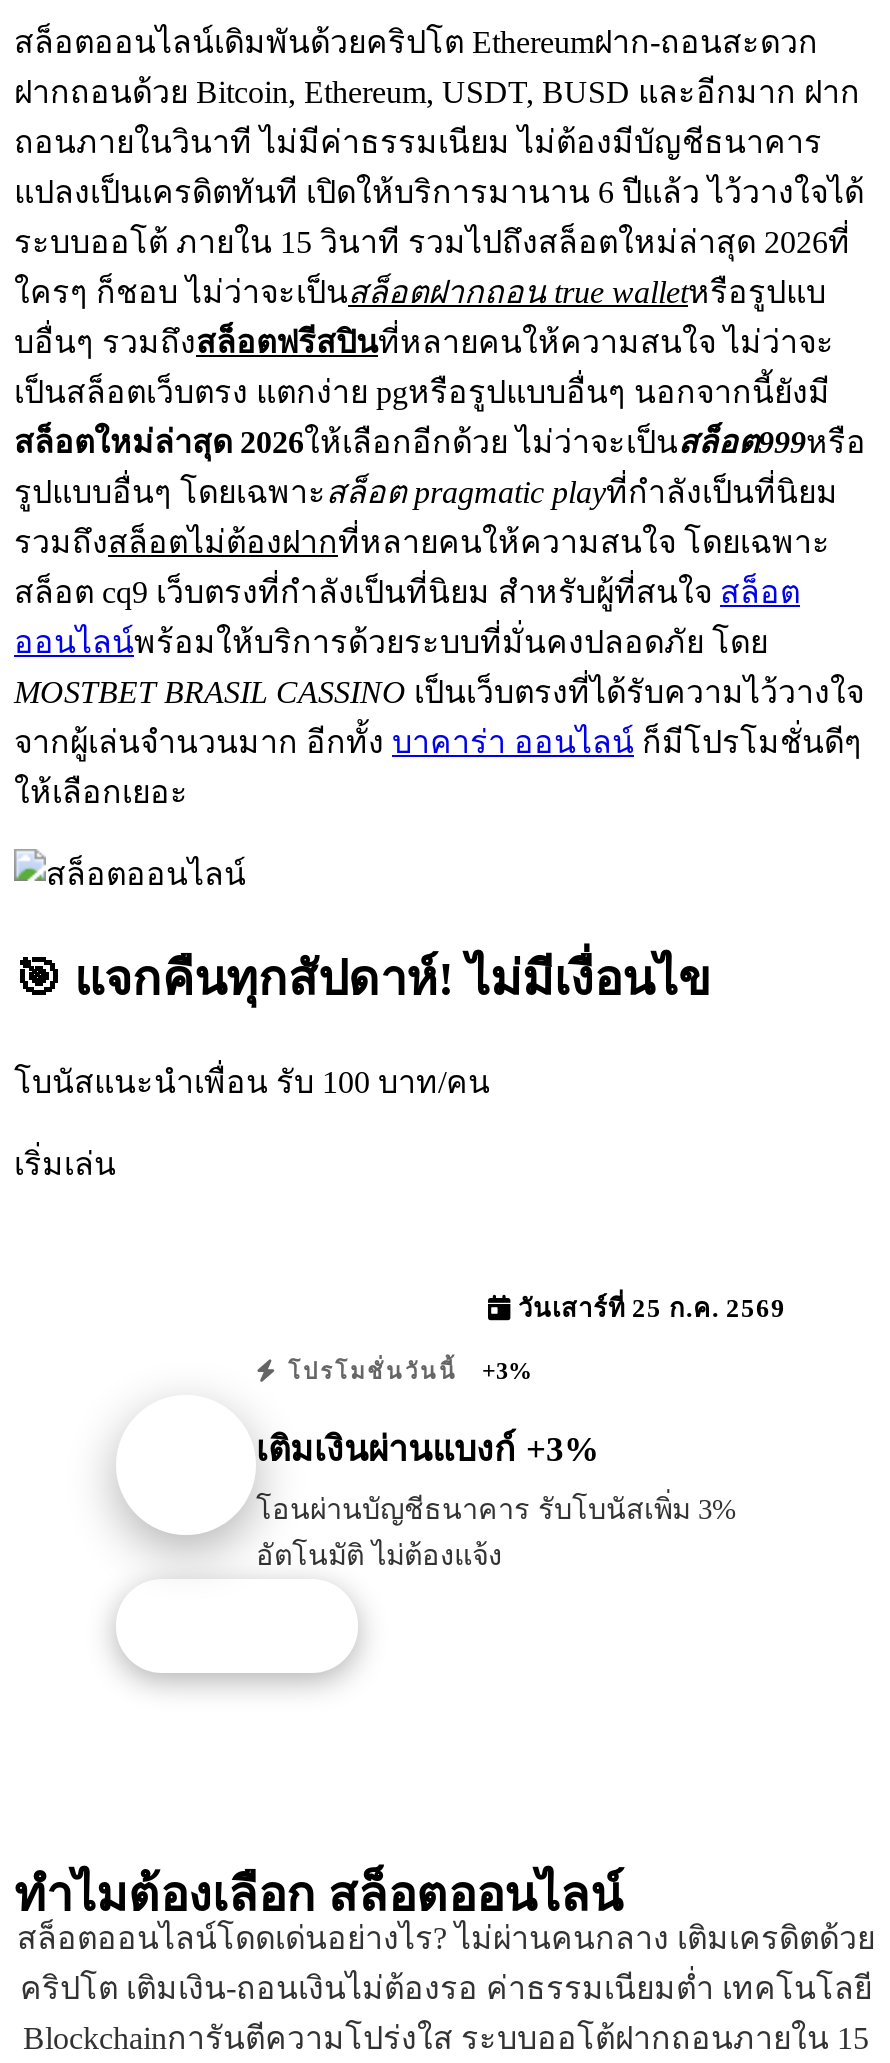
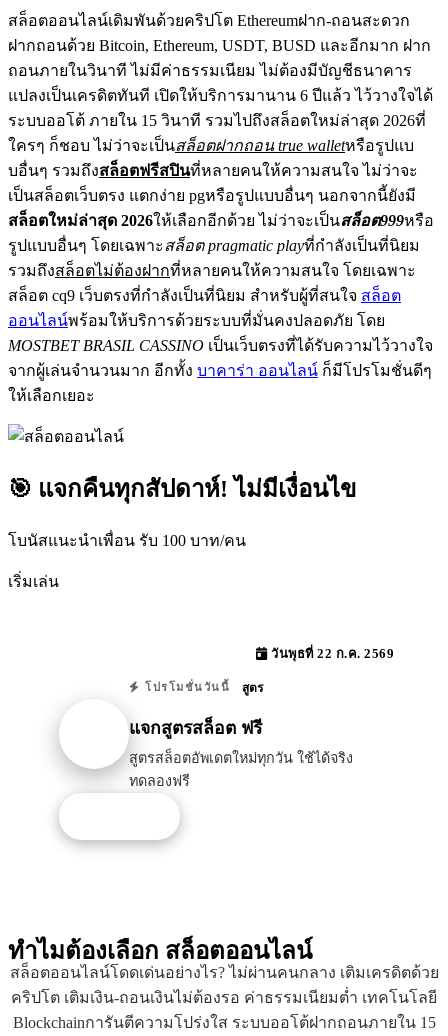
- วันเสาร์ที่ 25 ก.ค. 2569
+ วันพุธที่ 22 ก.ค. 2569

- +3%
+ สูตร

- เติมเงินผ่านแบงก์ +3%
+ แจกสูตรสล็อต ฟรี

- โอนผ่านบัญชีธนาคาร รับโบนัสเพิ่ม 3%
- อัตโนมัติ ไม่ต้องแจ้ง
+ สูตรสล็อตอัพเดตใหม่ทุกวัน ใช้ได้จริง
+ ทดลองฟรี
